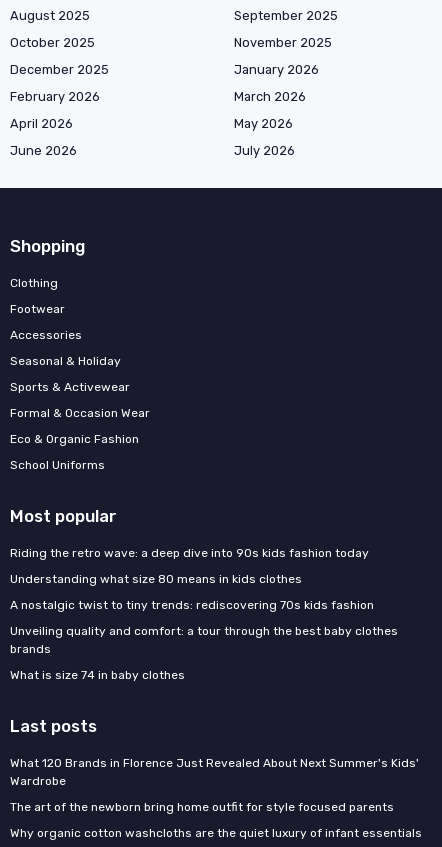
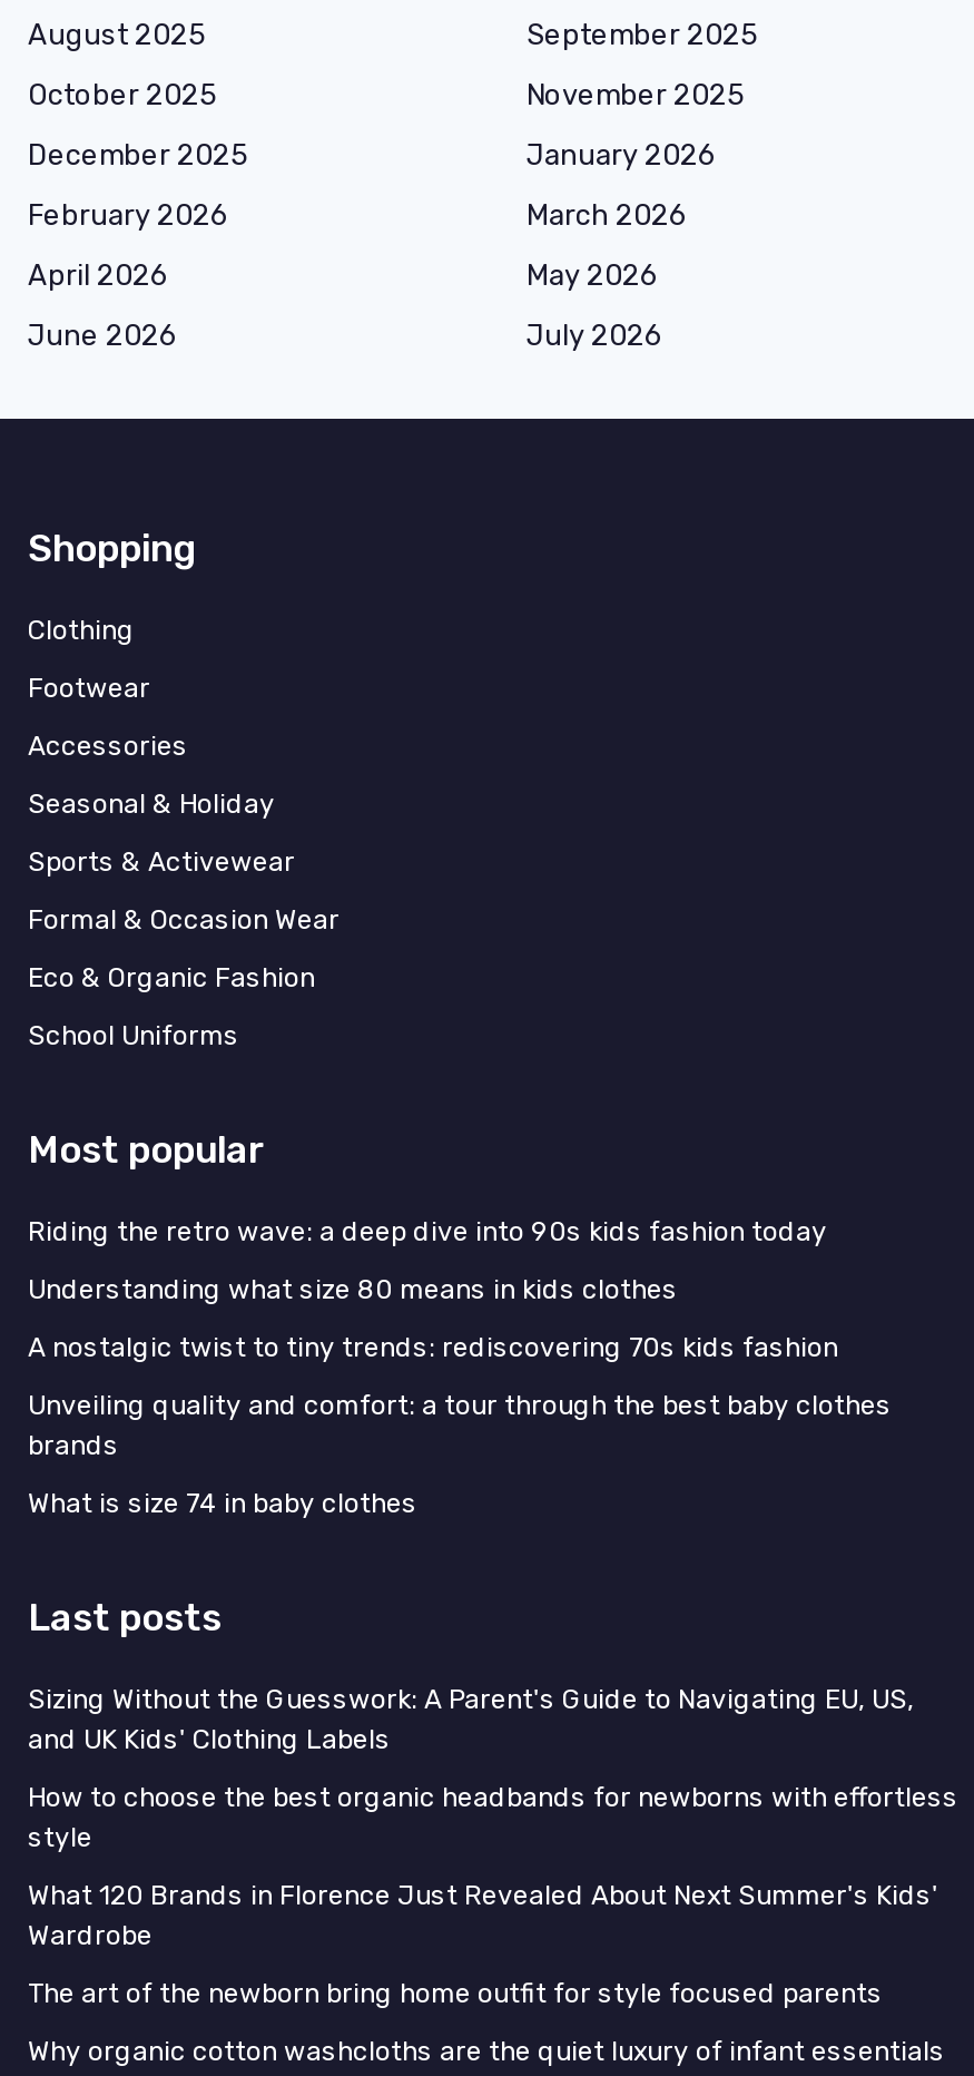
+ Sizing Without the Guesswork: A Parent's Guide to Navigating EU, US,
+ and UK Kids' Clothing Labels
+ How to choose the best organic headbands for newborns with effortless
+ style
